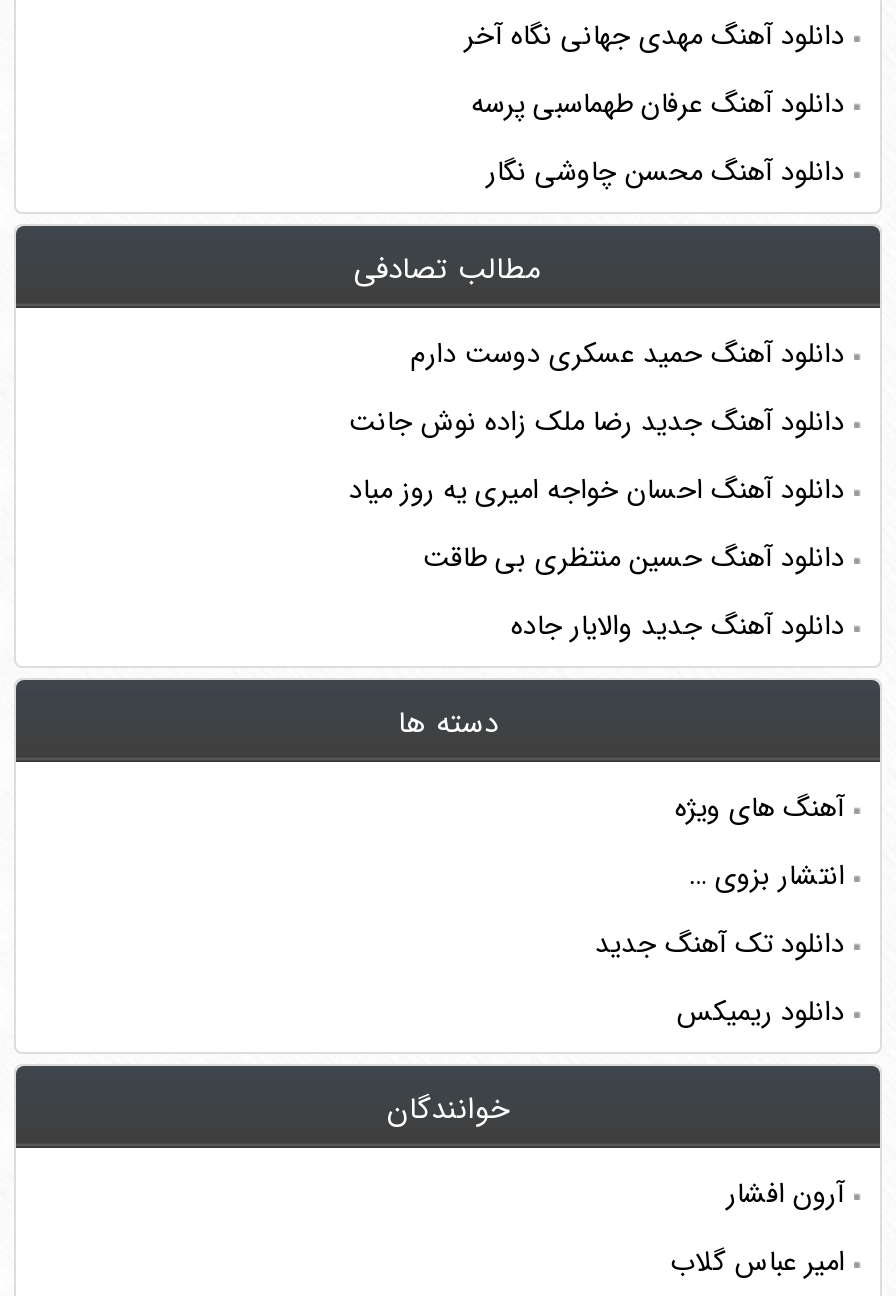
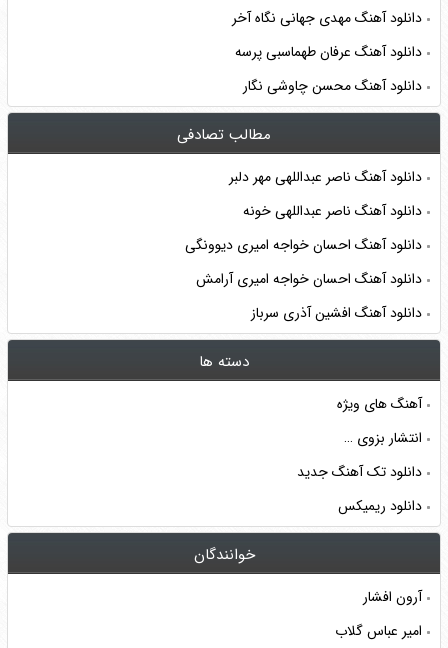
- دانلود آهنگ حمید عسکری دوست دارم
+ دانلود آهنگ ناصر عبداللهی مهر دلبر

- دانلود آهنگ جدید رضا ملک زاده نوش جانت
+ دانلود آهنگ ناصر عبداللهی خونه

- دانلود آهنگ احسان خواجه امیری یه روز میاد
+ دانلود آهنگ احسان خواجه امیری دیوونگی

- دانلود آهنگ حسین منتظری بی طاقت
+ دانلود آهنگ احسان خواجه امیری آرامش

- دانلود آهنگ جدید والایار جاده
+ دانلود آهنگ افشین آذری سرباز
